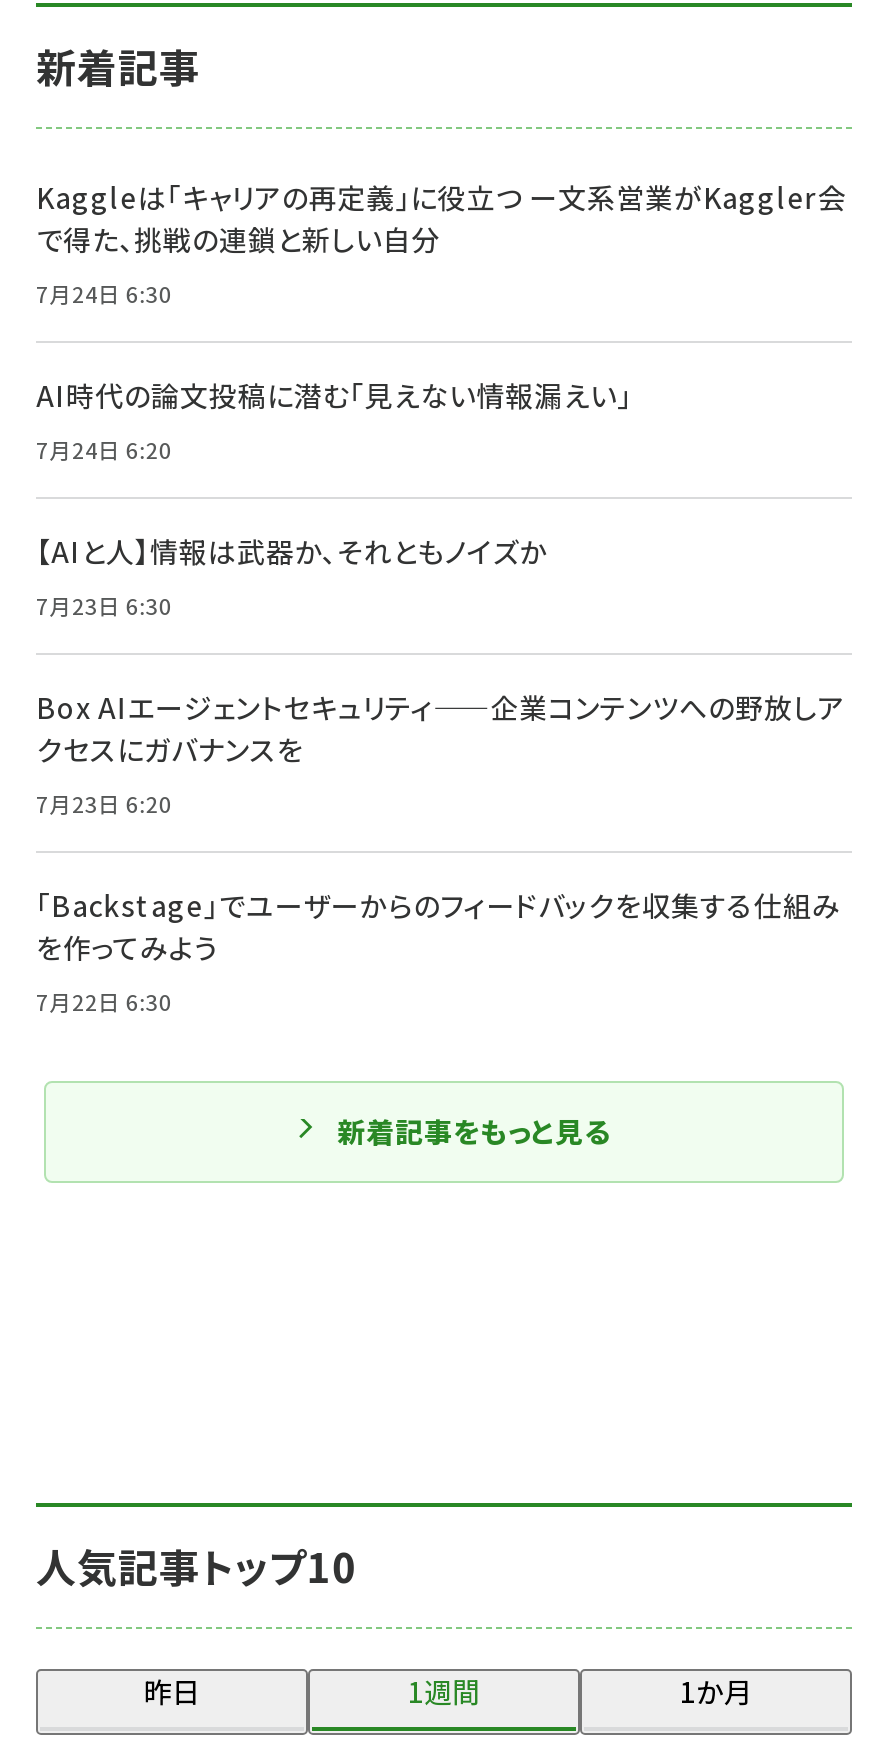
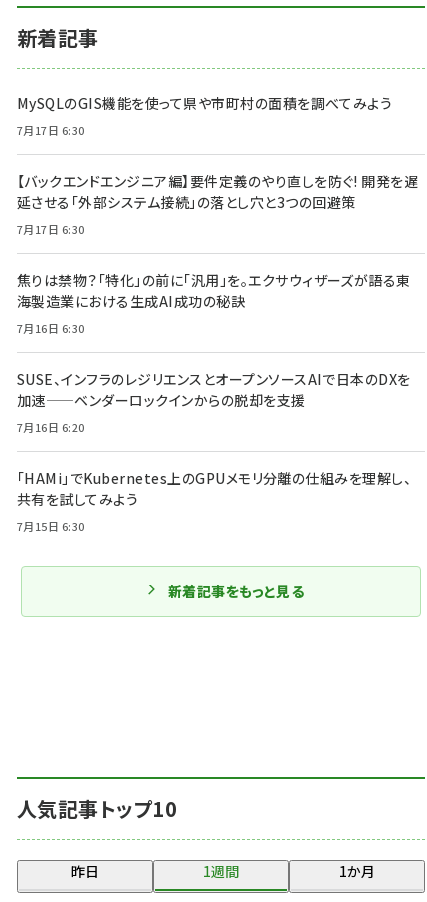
- Kaggleは「キャリアの再定義」に役立つ ー文系営業がKaggler会
- で得た、挑戦の連鎖と新しい自分
- 7月24日 6:30
+ MySQLのGIS機能を使って県や市町村の面積を調べてみよう
+ 7月17日 6:30

- AI時代の論文投稿に潜む「見えない情報漏えい」
- 7月24日 6:20
+ 【バックエンドエンジニア編】要件定義のやり直しを防ぐ! 開発を遅
+ 延させる「外部システム接続」の落とし穴と3つの回避策
+ 7月17日 6:30

- 【AIと人】情報は武器か、それともノイズか
- 7月23日 6:30
+ 焦りは禁物？「特化」の前に「汎用」を。エクサウィザーズが語る東
+ 海製造業における生成AI成功の秘訣
+ 7月16日 6:30

- Box AIエージェントセキュリティ——企業コンテンツへの野放しア
- クセスにガバナンスを
- 7月23日 6:20
+ SUSE、インフラのレジリエンスとオープンソースAIで日本のDXを
+ 加速——ベンダーロックインからの脱却を支援
+ 7月16日 6:20

- 「Backstage」でユーザーからのフィードバックを収集する仕組み
- を作ってみよう
- 7月22日 6:30
+ 「HAMi」でKubernetes上のGPUメモリ分離の仕組みを理解し、
+ 共有を試してみよう
+ 7月15日 6:30
